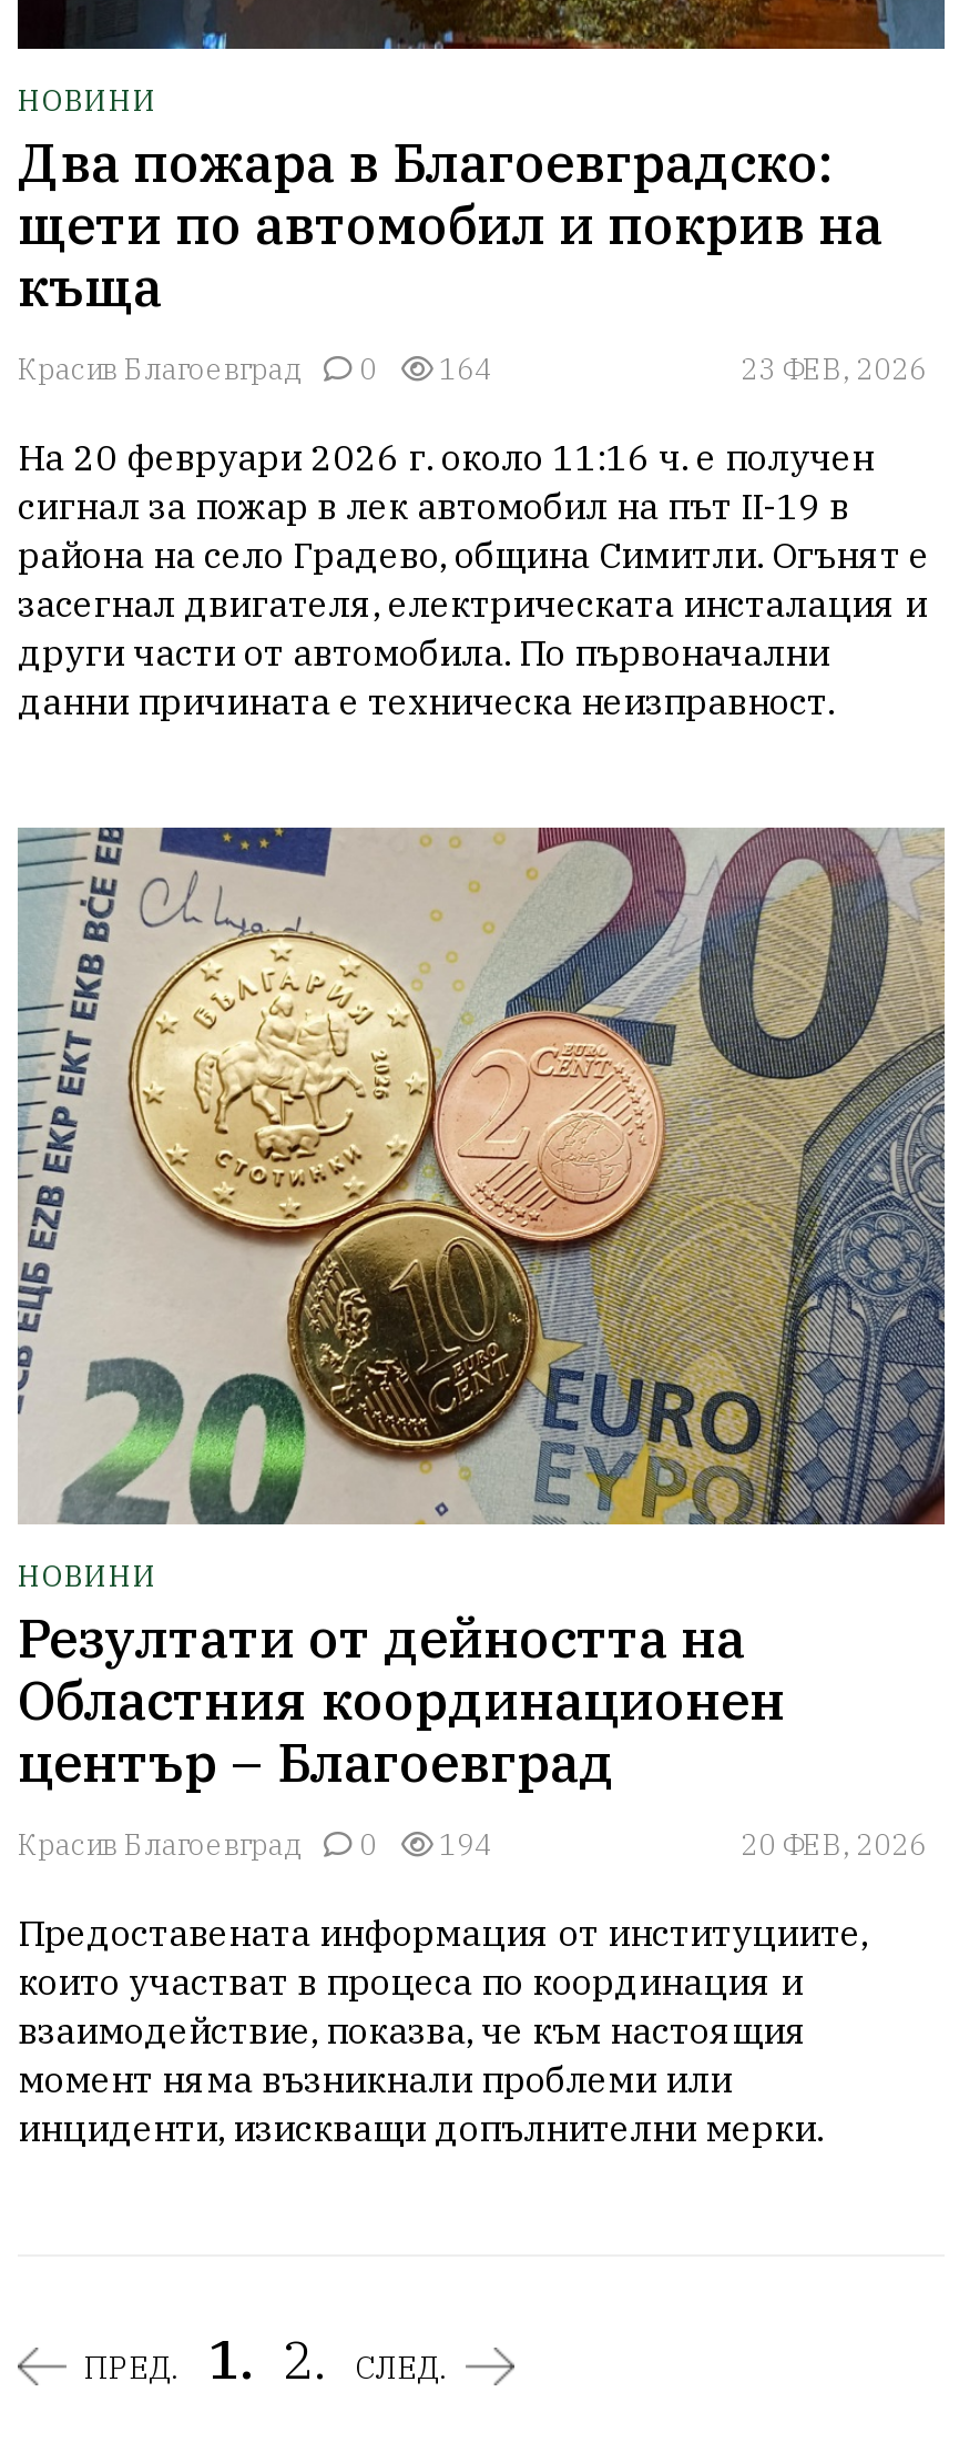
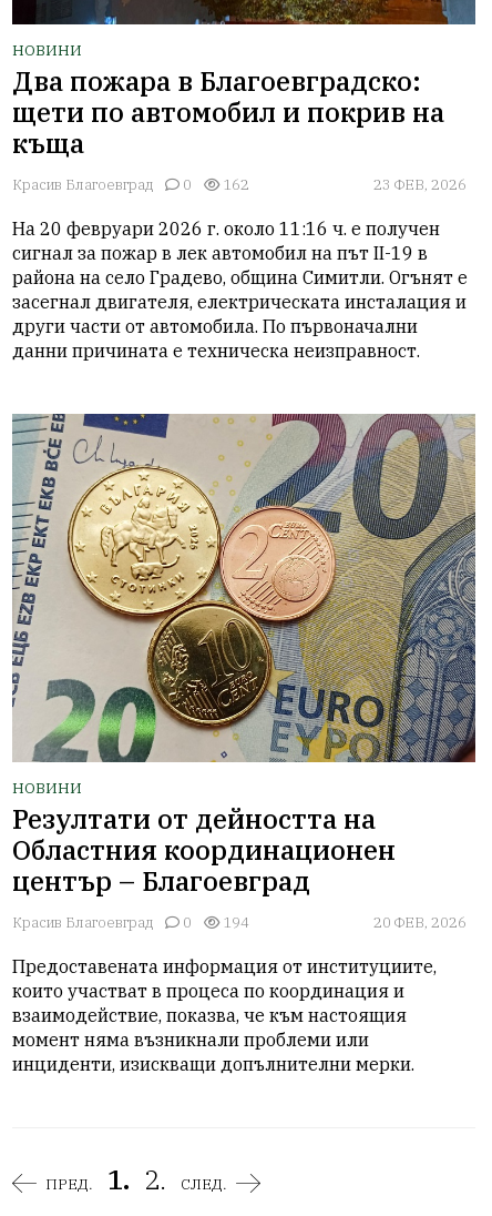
- Красив Благоевград 0 164
+ Красив Благоевград 0 162
